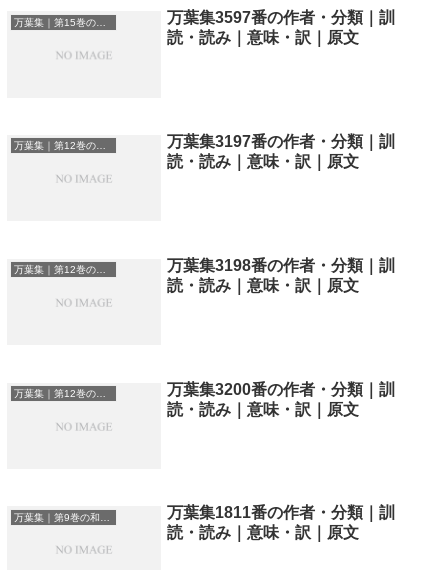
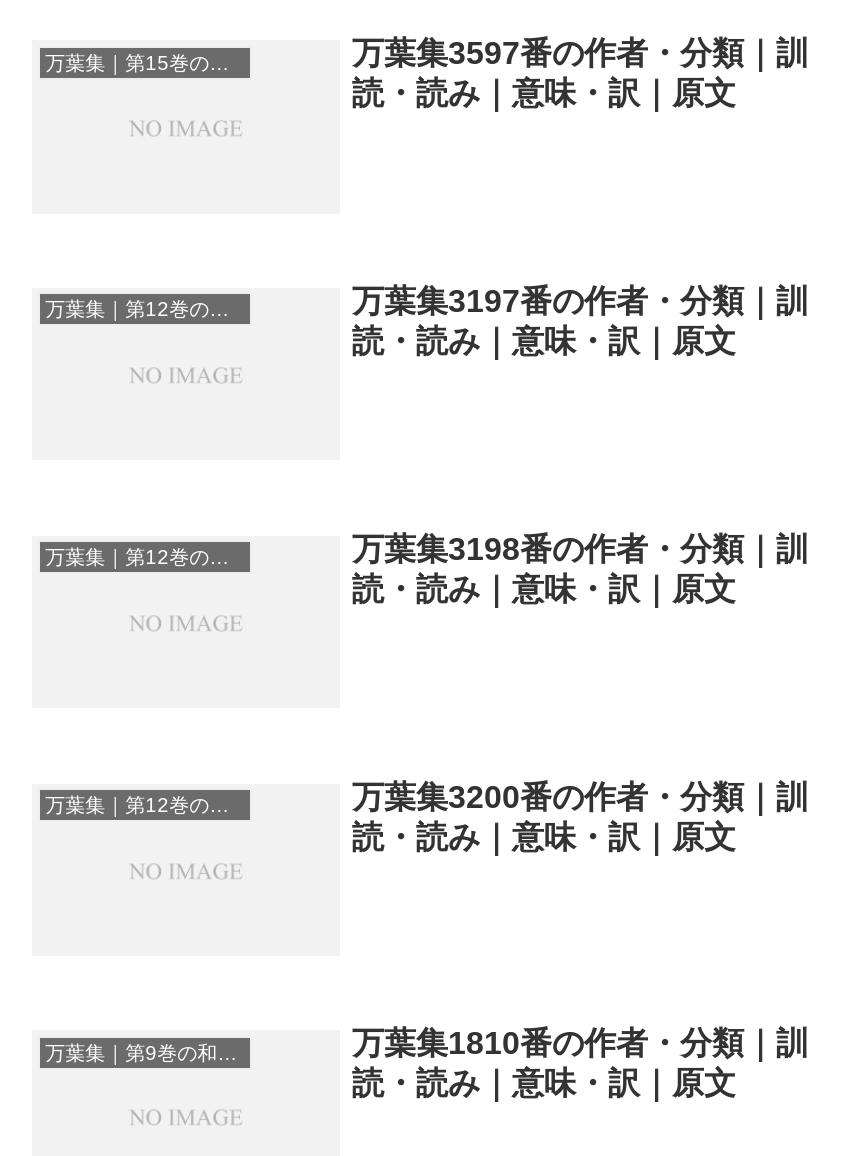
- 万葉集1811番の作者・分類｜訓
+ 万葉集1810番の作者・分類｜訓
